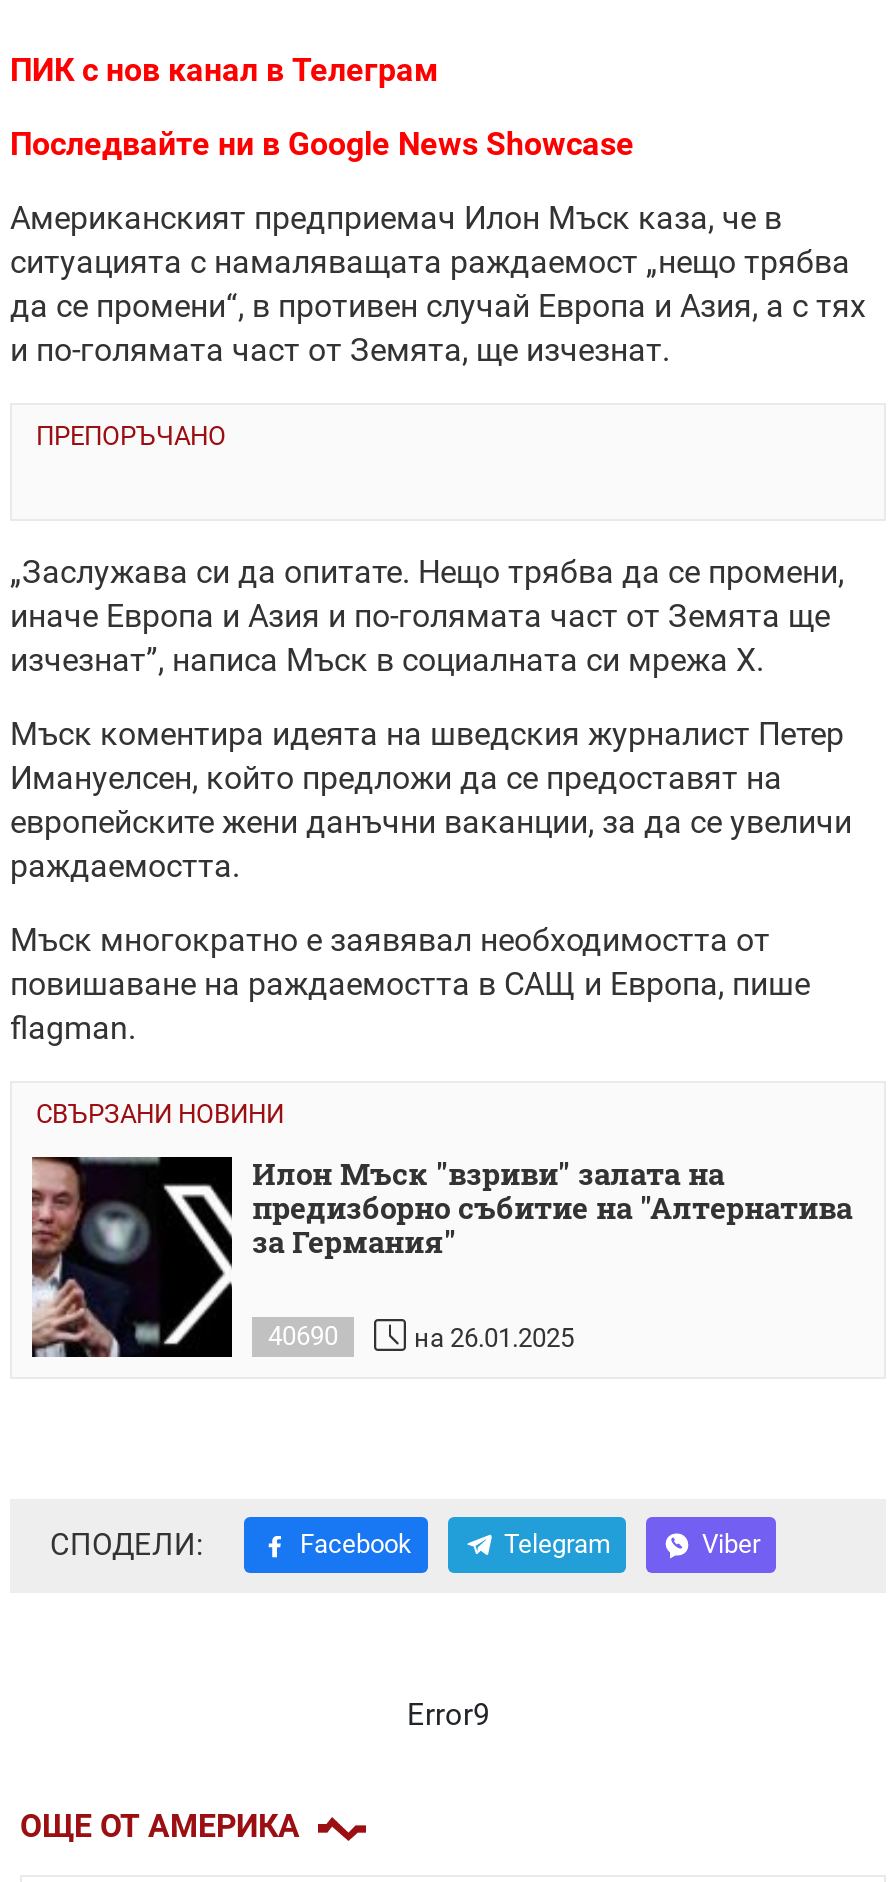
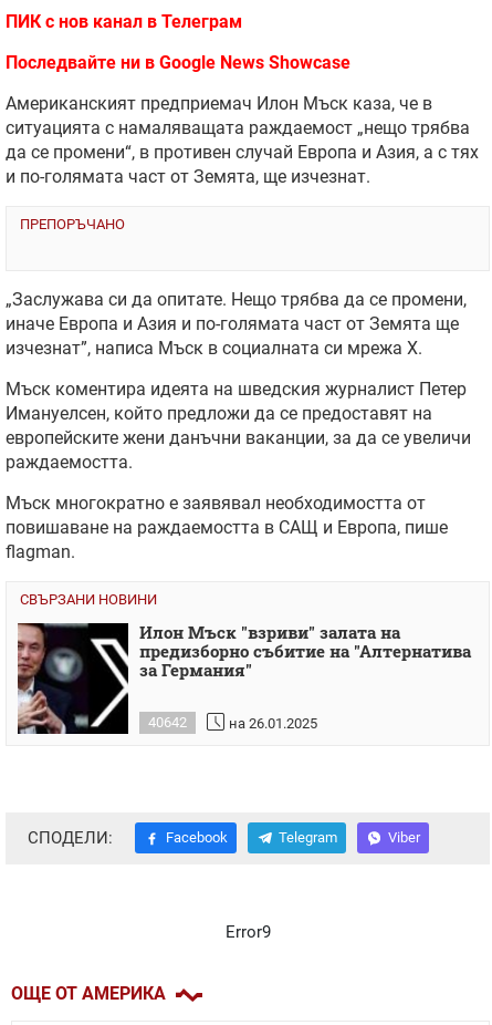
- 40690
+ 40642
